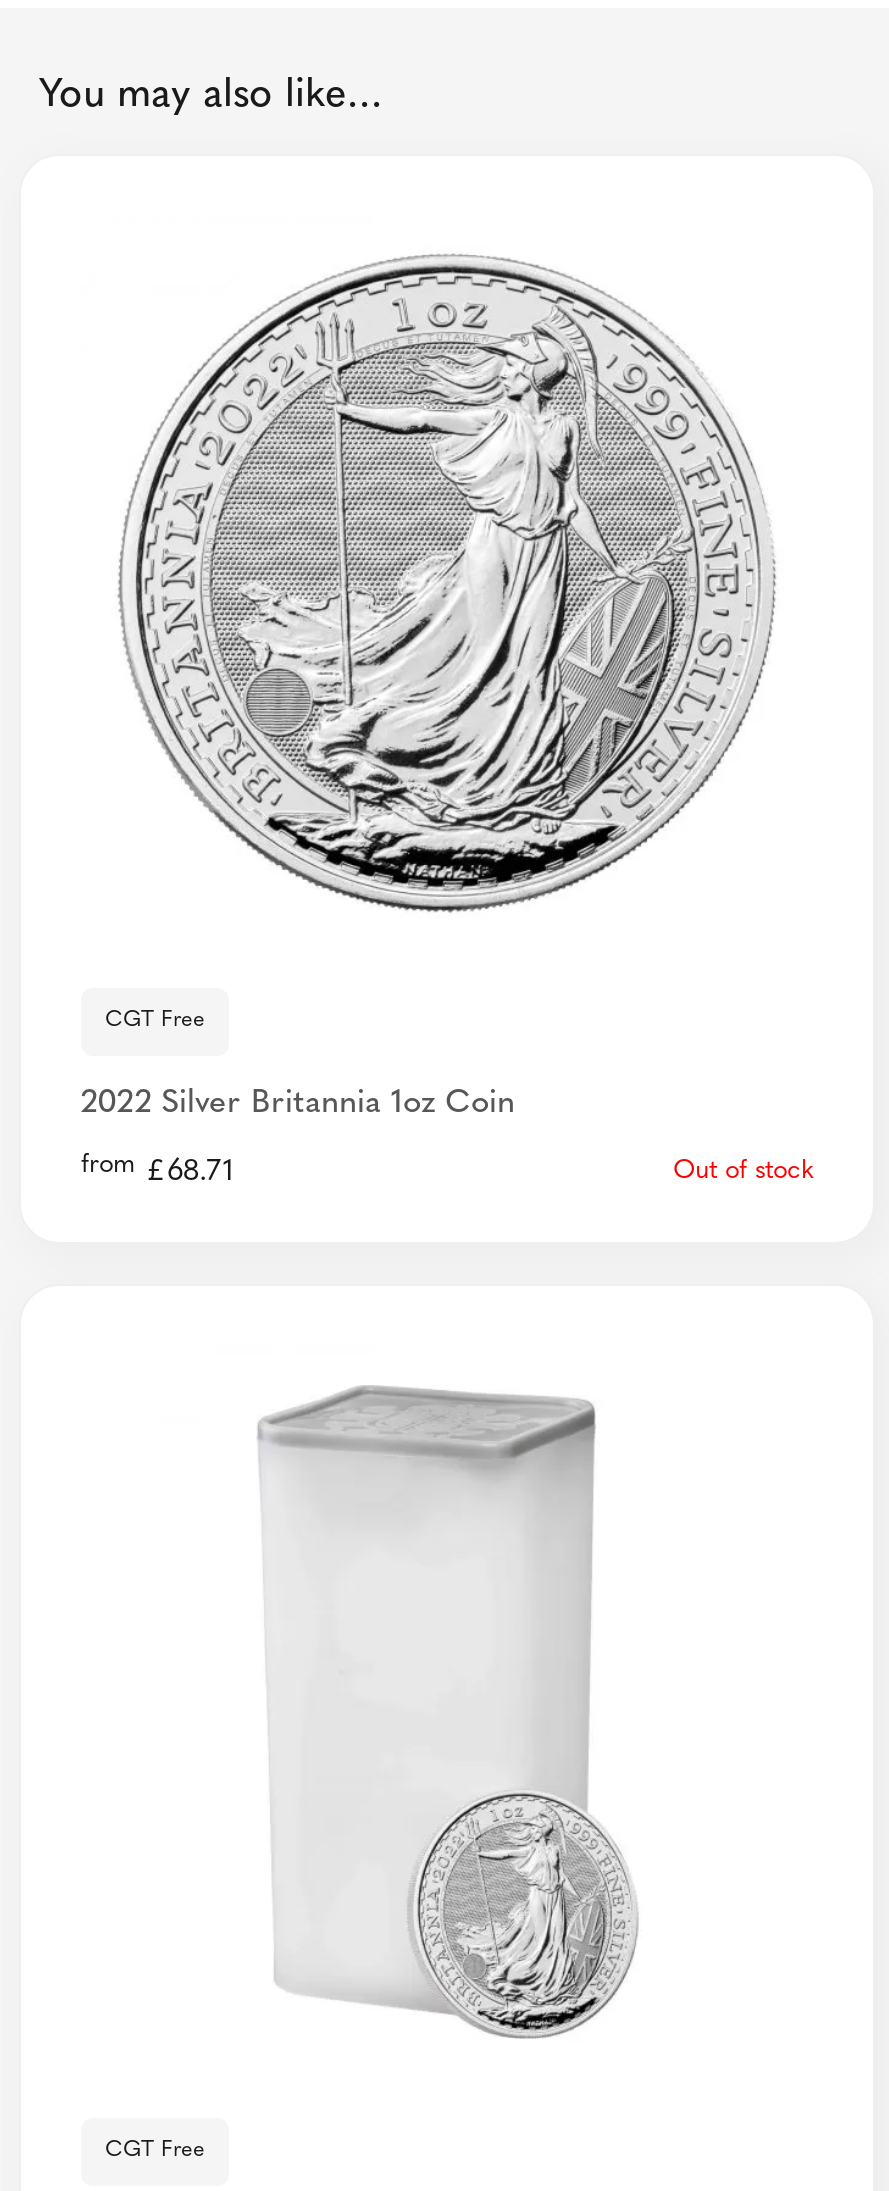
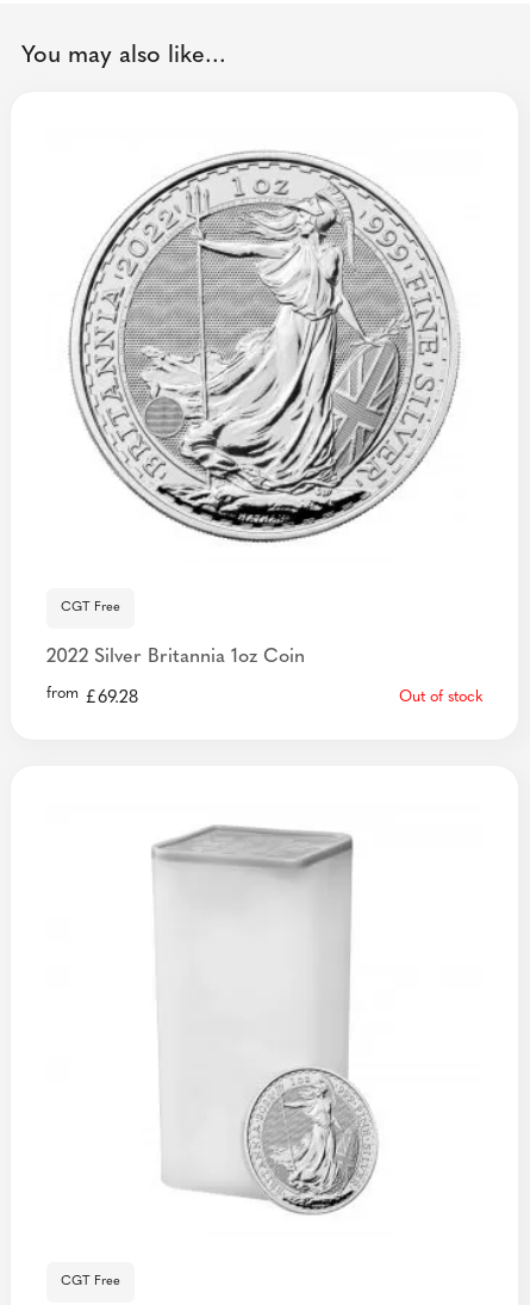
- from £68.71
+ from £69.28
